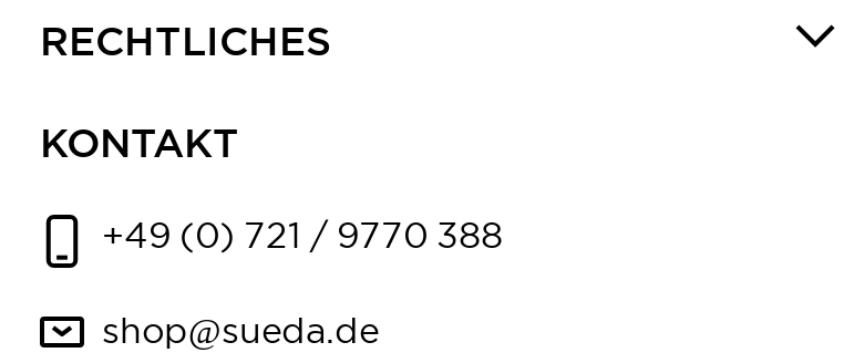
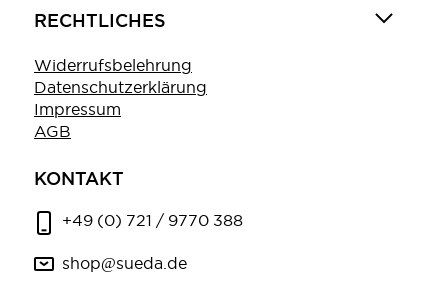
+ Widerrufsbelehrung
+ Datenschutzerklärung
+ Impressum
+ AGB
